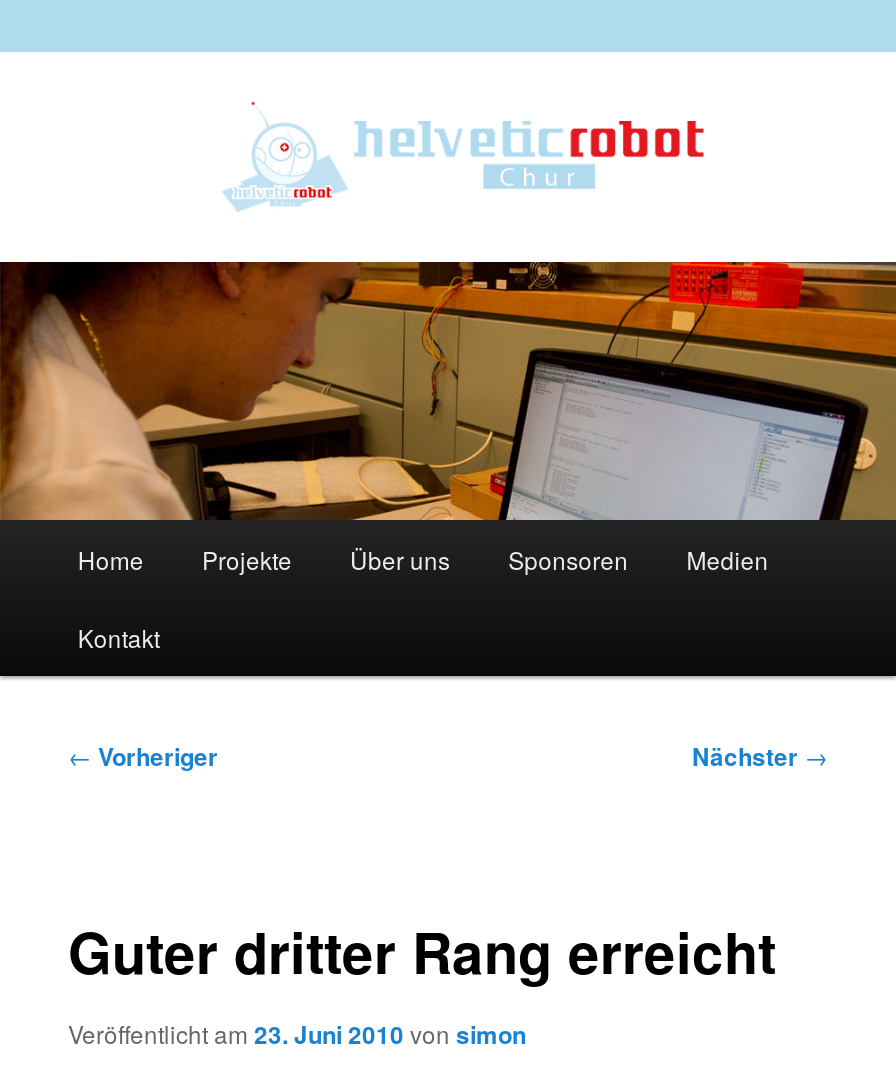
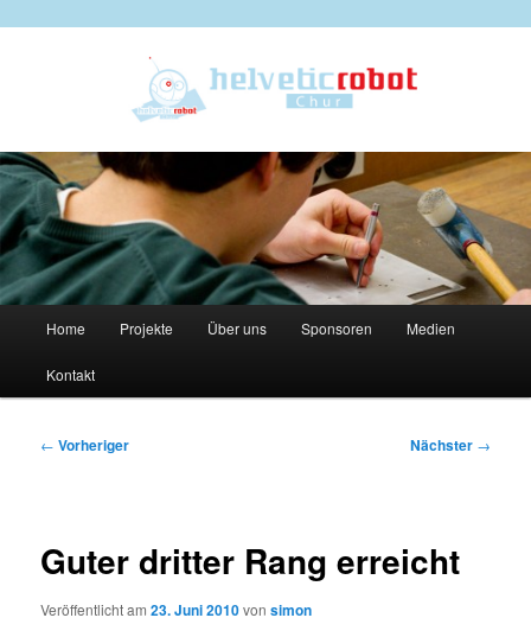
- [image]
+ [image]
